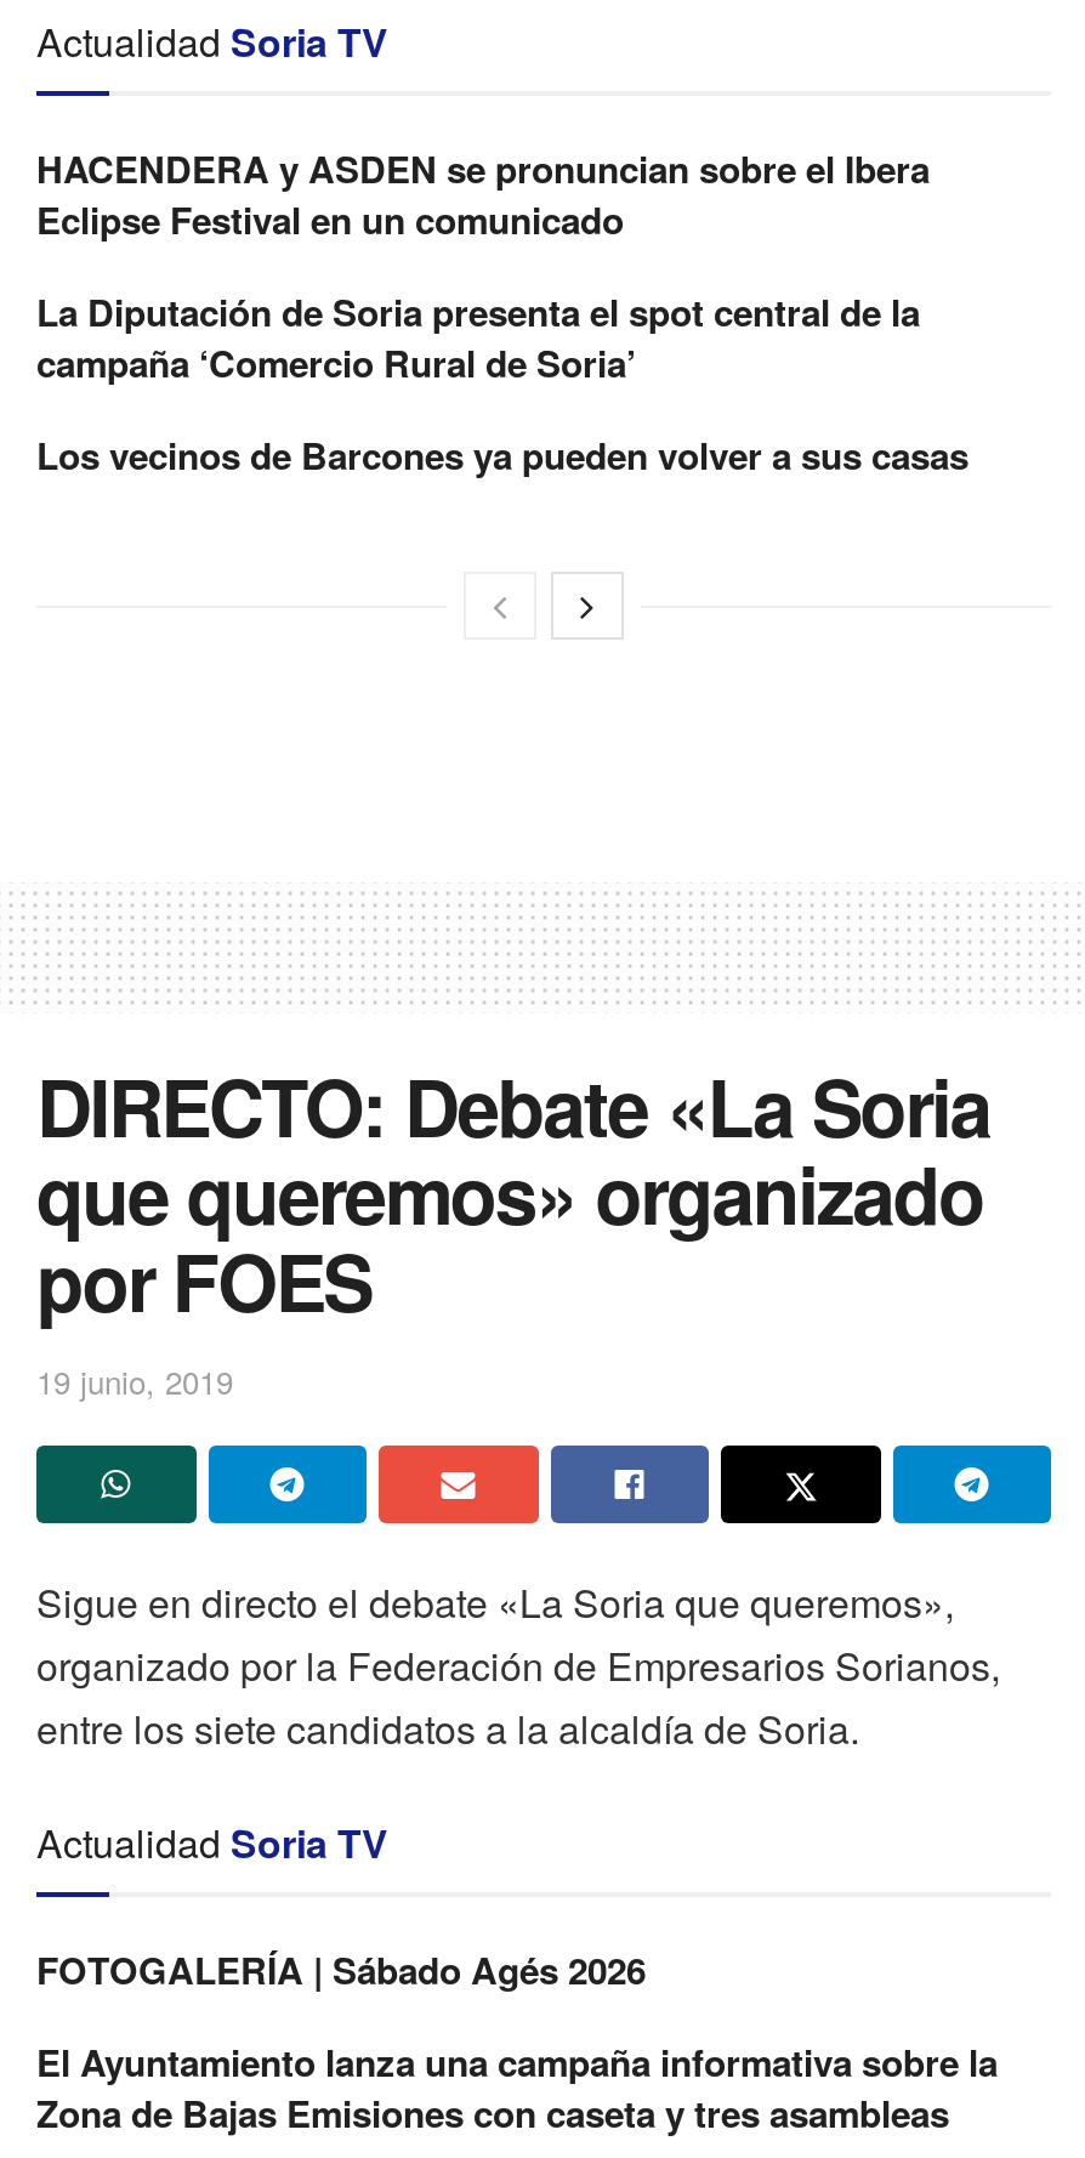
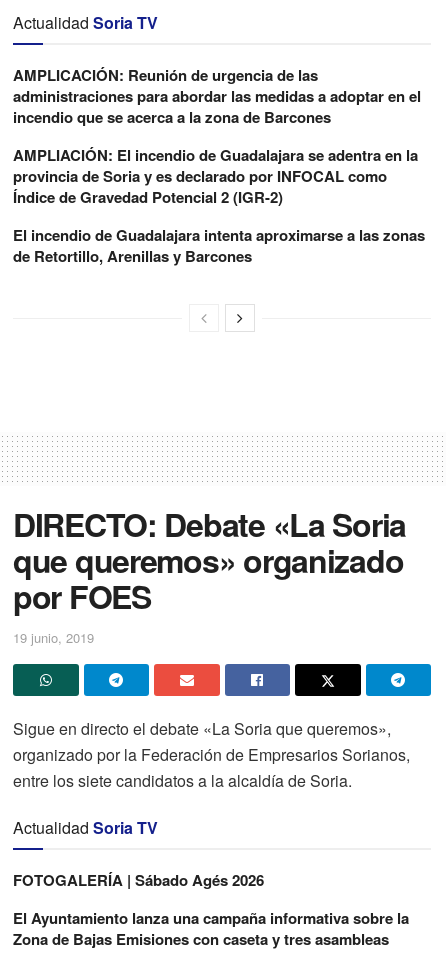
- HACENDERA y ASDEN se pronuncian sobre el Ibera
- Eclipse Festival en un comunicado
+ AMPLICACIÓN: Reunión de urgencia de las
+ administraciones para abordar las medidas a adoptar en el
+ incendio que se acerca a la zona de Barcones

- La Diputación de Soria presenta el spot central de la
- campaña ‘Comercio Rural de Soria’
+ AMPLIACIÓN: El incendio de Guadalajara se adentra en la
+ provincia de Soria y es declarado por INFOCAL como
+ Índice de Gravedad Potencial 2 (IGR-2)

- Los vecinos de Barcones ya pueden volver a sus casas
+ El incendio de Guadalajara intenta aproximarse a las zonas
+ de Retortillo, Arenillas y Barcones
